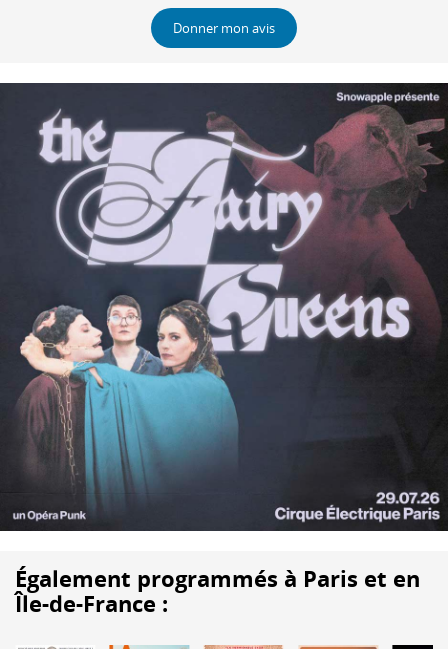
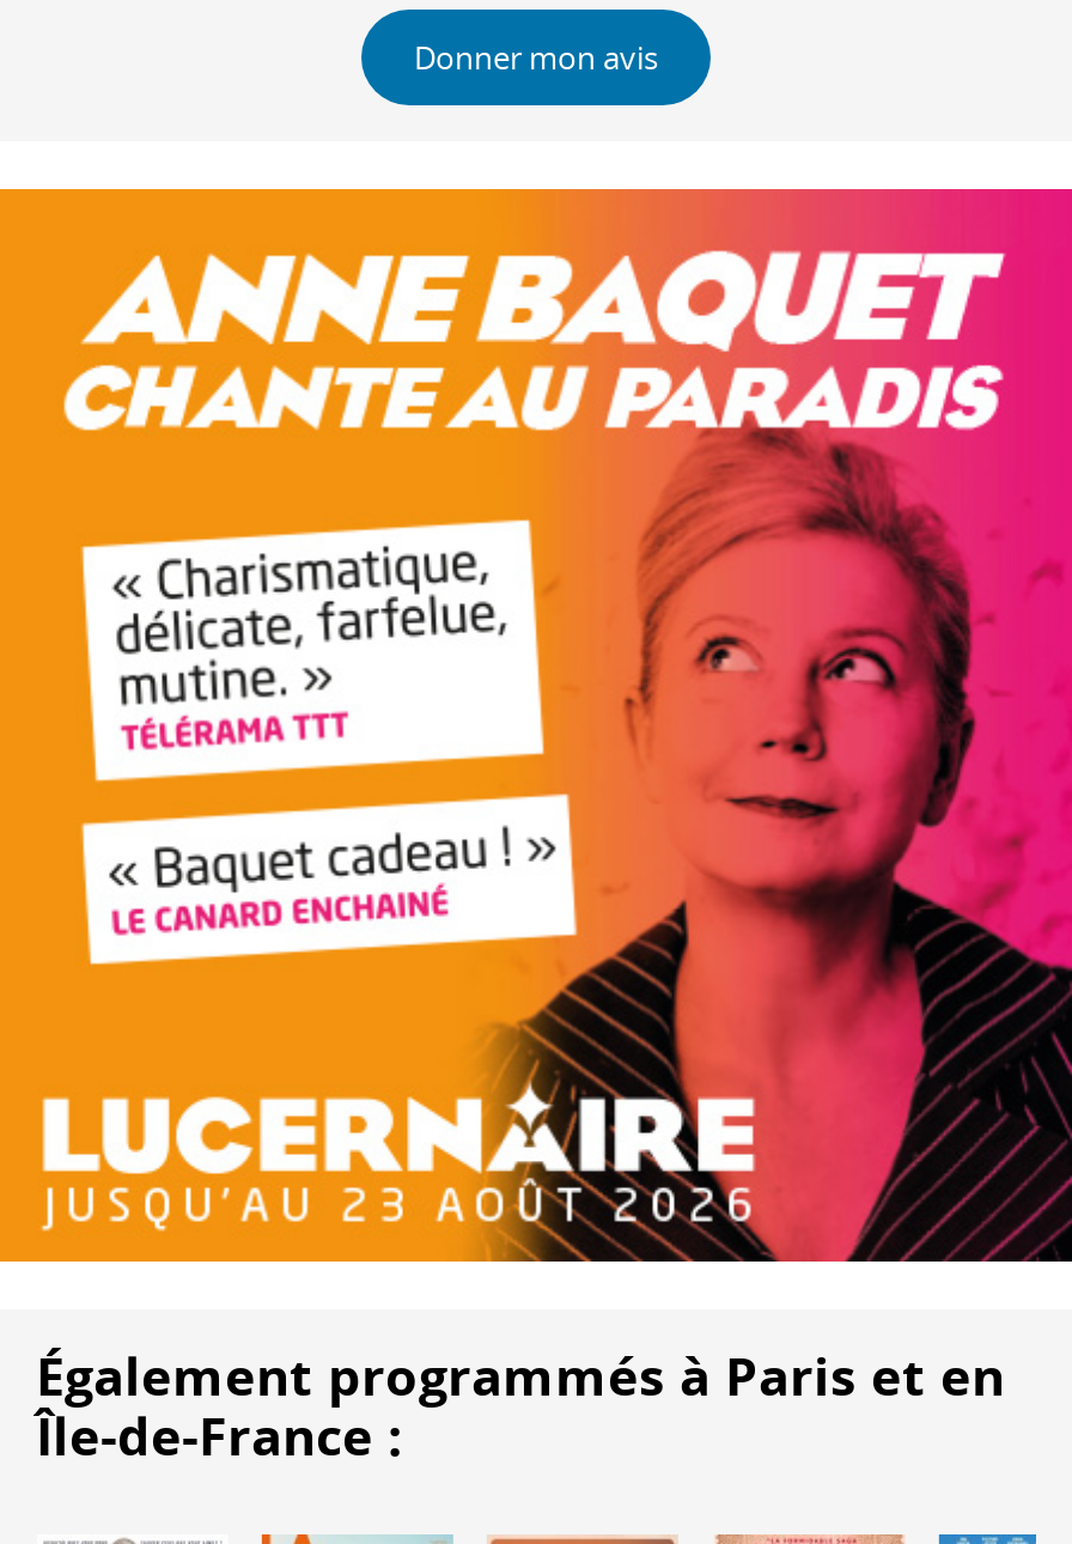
- [image]
+ [image]
